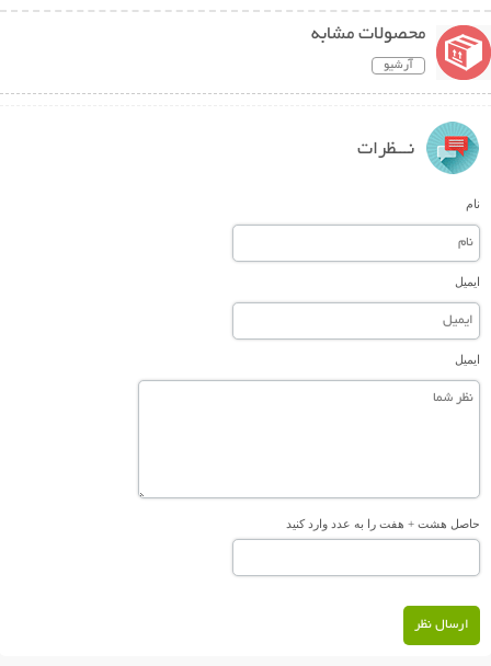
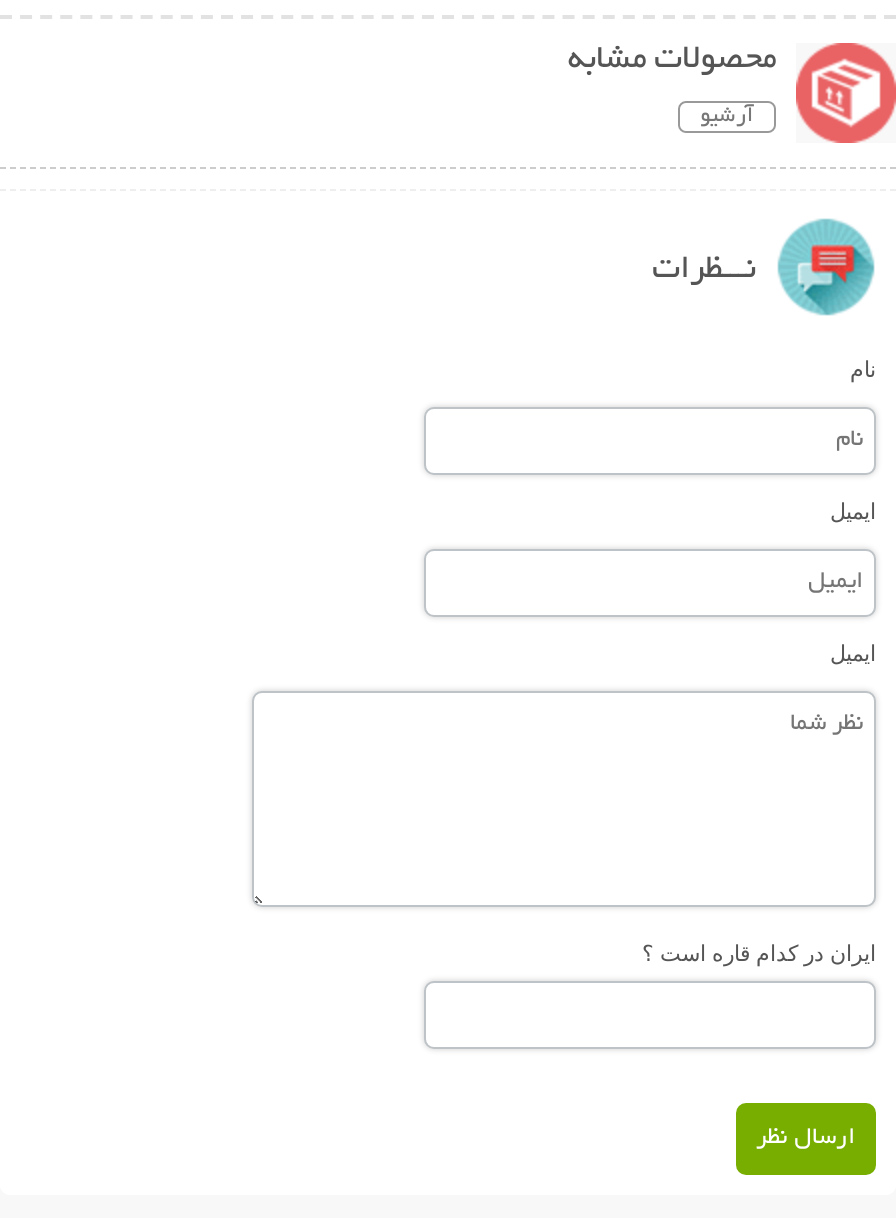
- حاصل هشت + هفت را به عدد وارد کنید
+ ایران در کدام قاره است ؟
